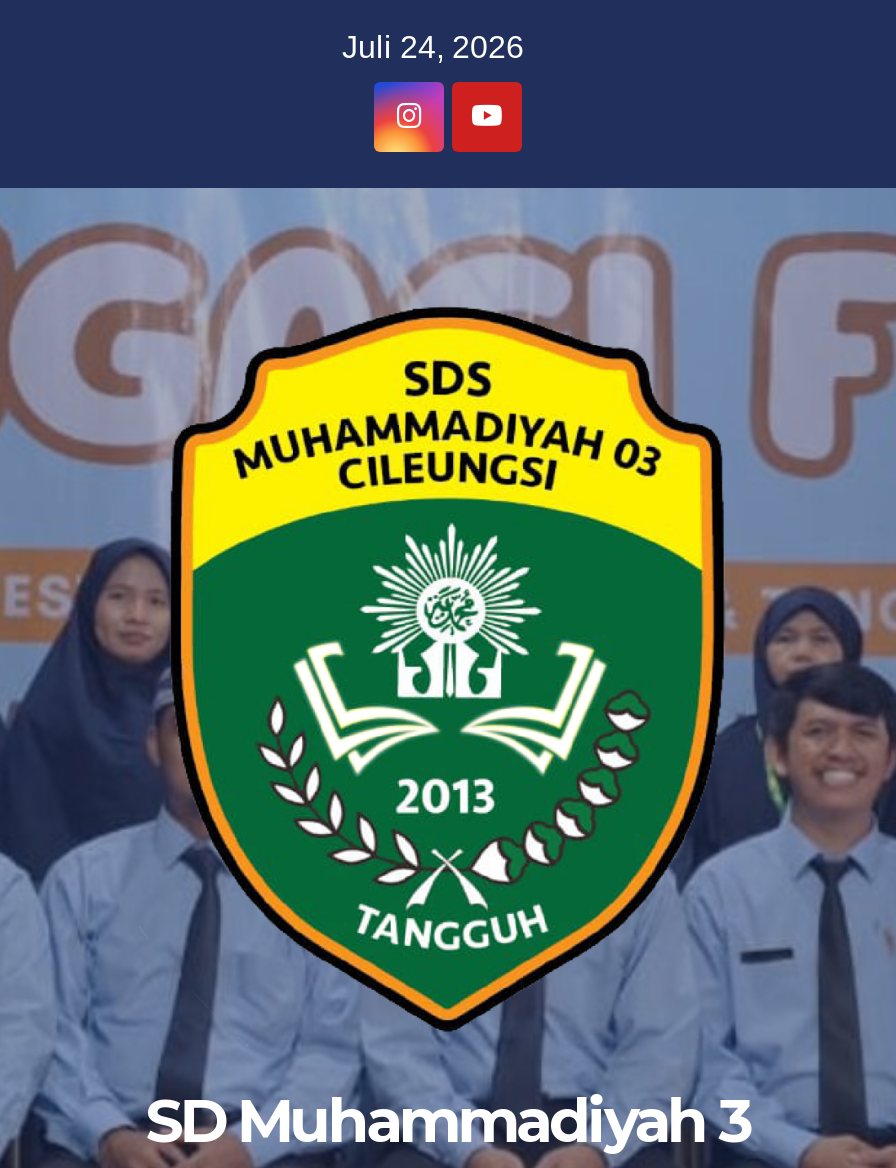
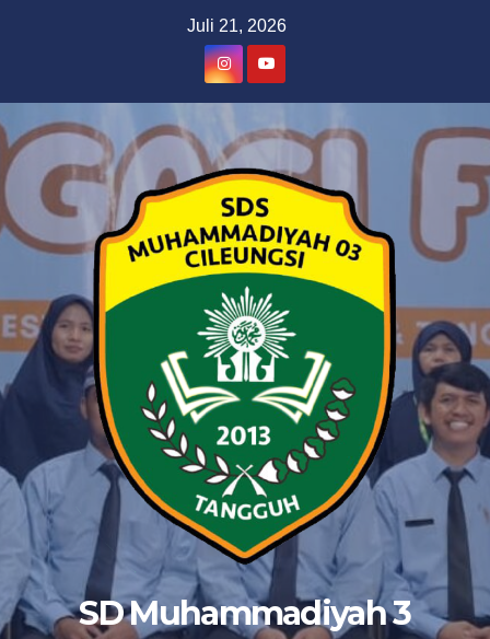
- Juli 24, 2026
+ Juli 21, 2026
